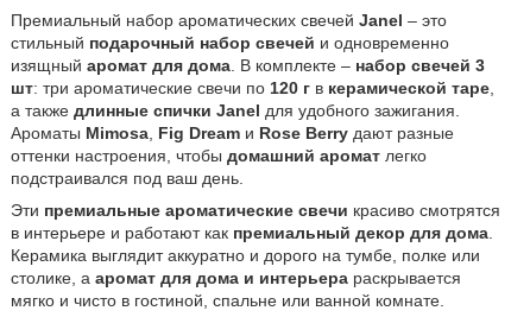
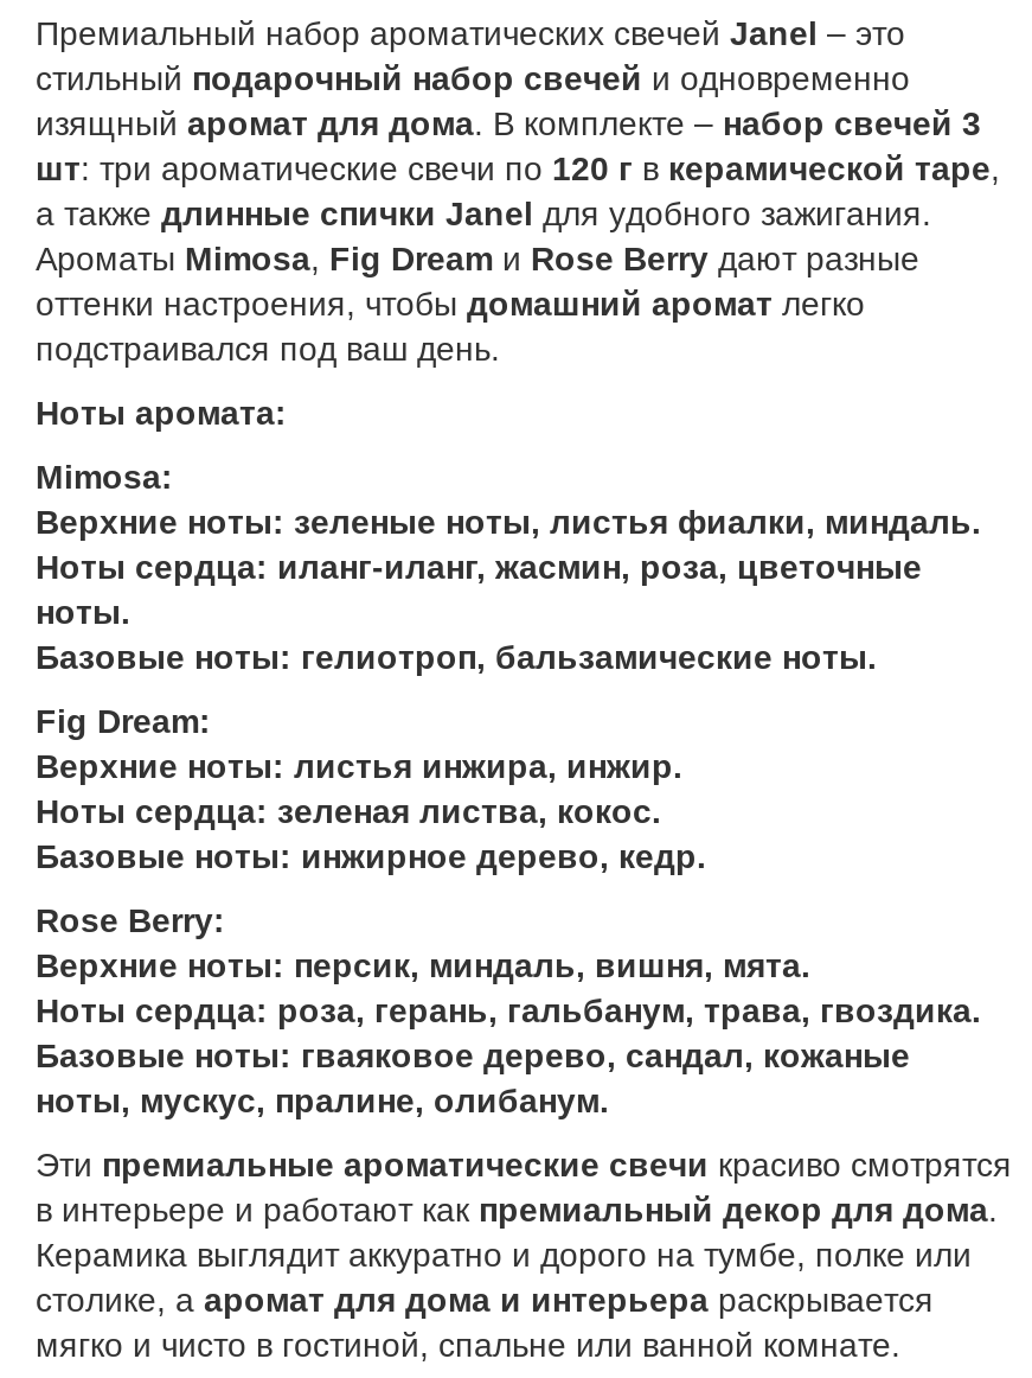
+ Ноты аромата:
+ Mimosa:
+ Верхние ноты: зеленые ноты, листья фиалки, миндаль.
+ Ноты сердца: иланг-иланг, жасмин, роза, цветочные
+ ноты.
+ Базовые ноты: гелиотроп, бальзамические ноты.
+ Fig Dream:
+ Верхние ноты: листья инжира, инжир.
+ Ноты сердца: зеленая листва, кокос.
+ Базовые ноты: инжирное дерево, кедр.
+ Rose Berry:
+ Верхние ноты: персик, миндаль, вишня, мята.
+ Ноты сердца: роза, герань, гальбанум, трава, гвоздика.
+ Базовые ноты: гваяковое дерево, сандал, кожаные
+ ноты, мускус, пралине, олибанум.
